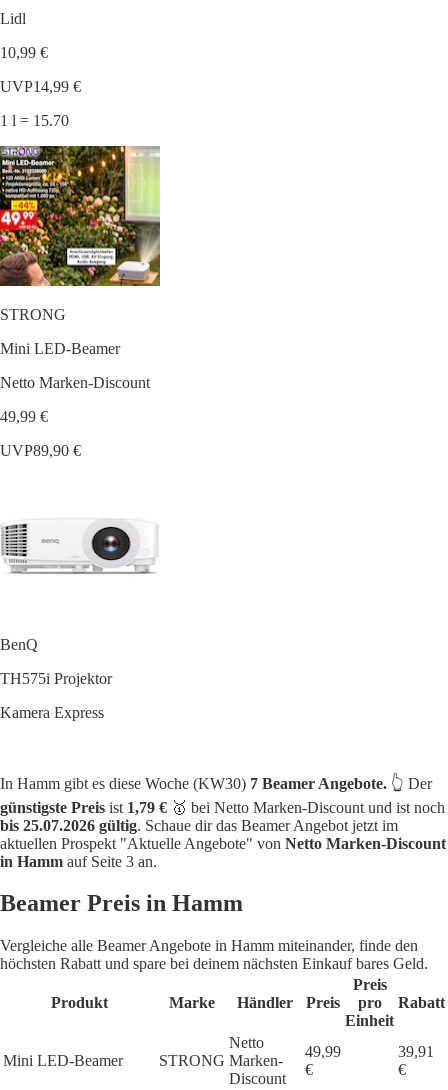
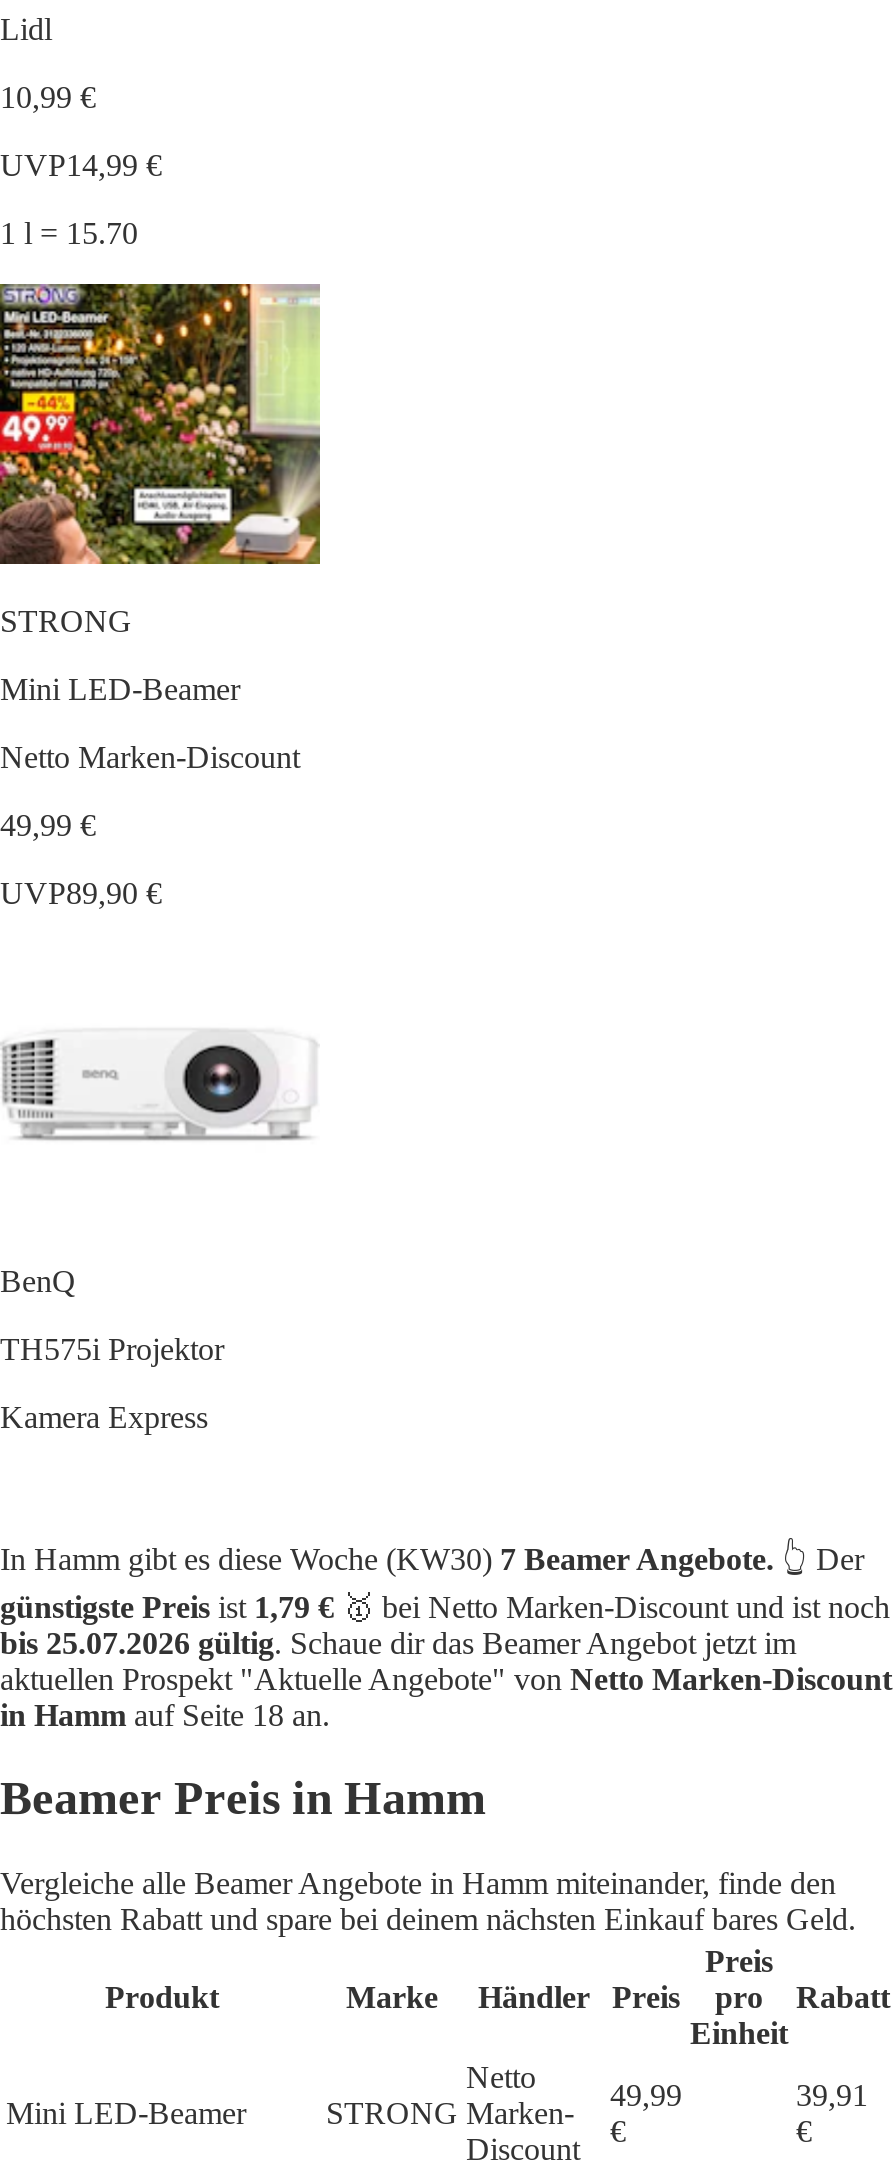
- in Hamm auf Seite 3 an.
+ in Hamm auf Seite 18 an.
